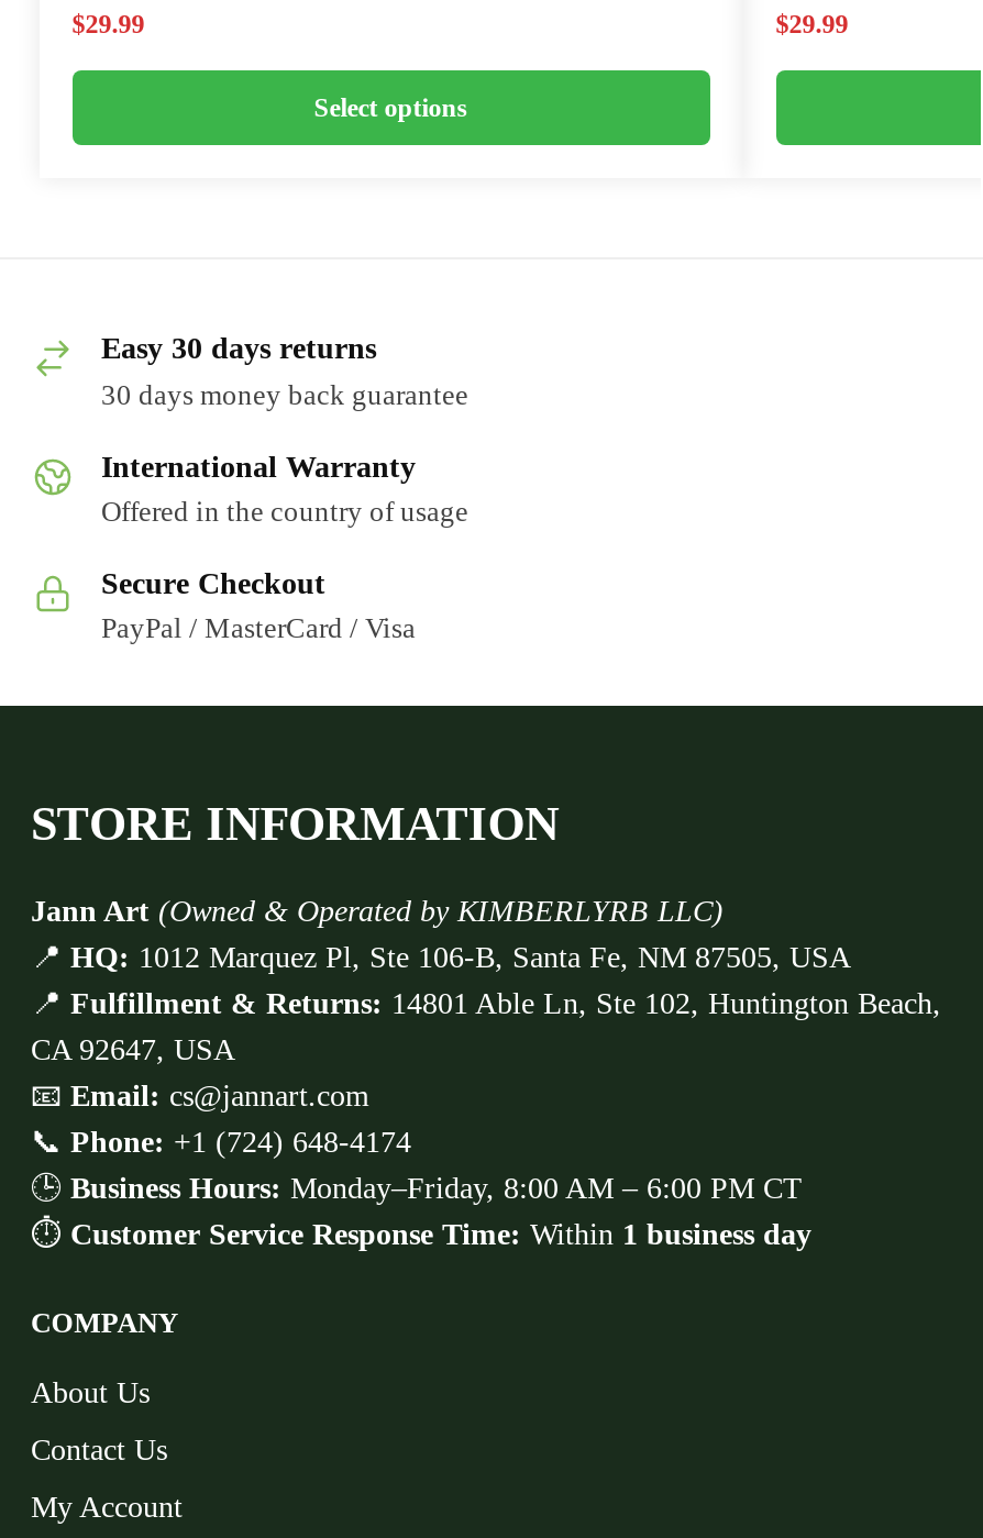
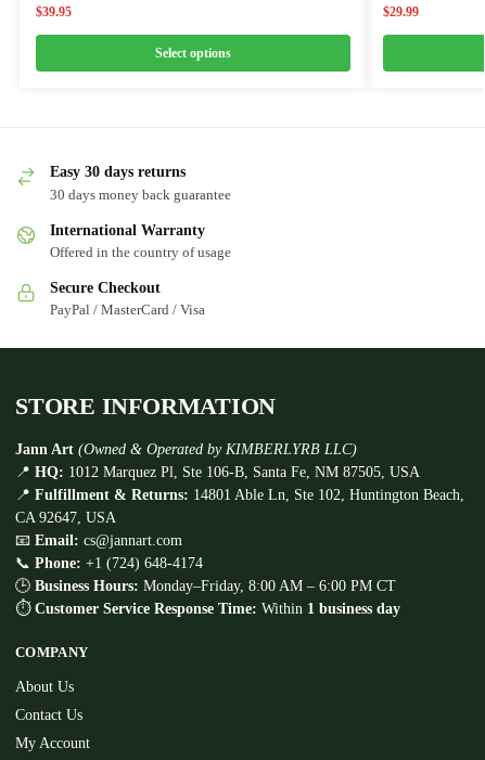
- $29.99
+ $39.95
